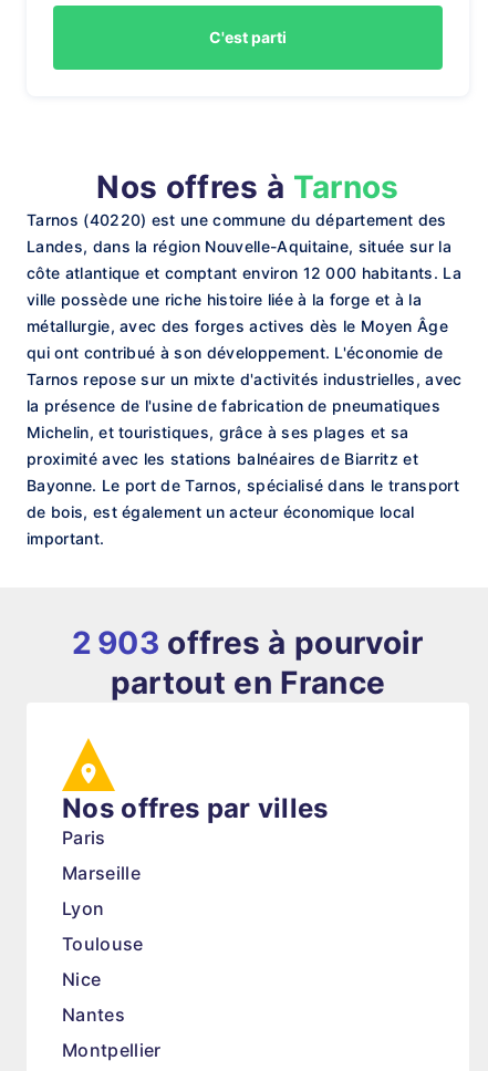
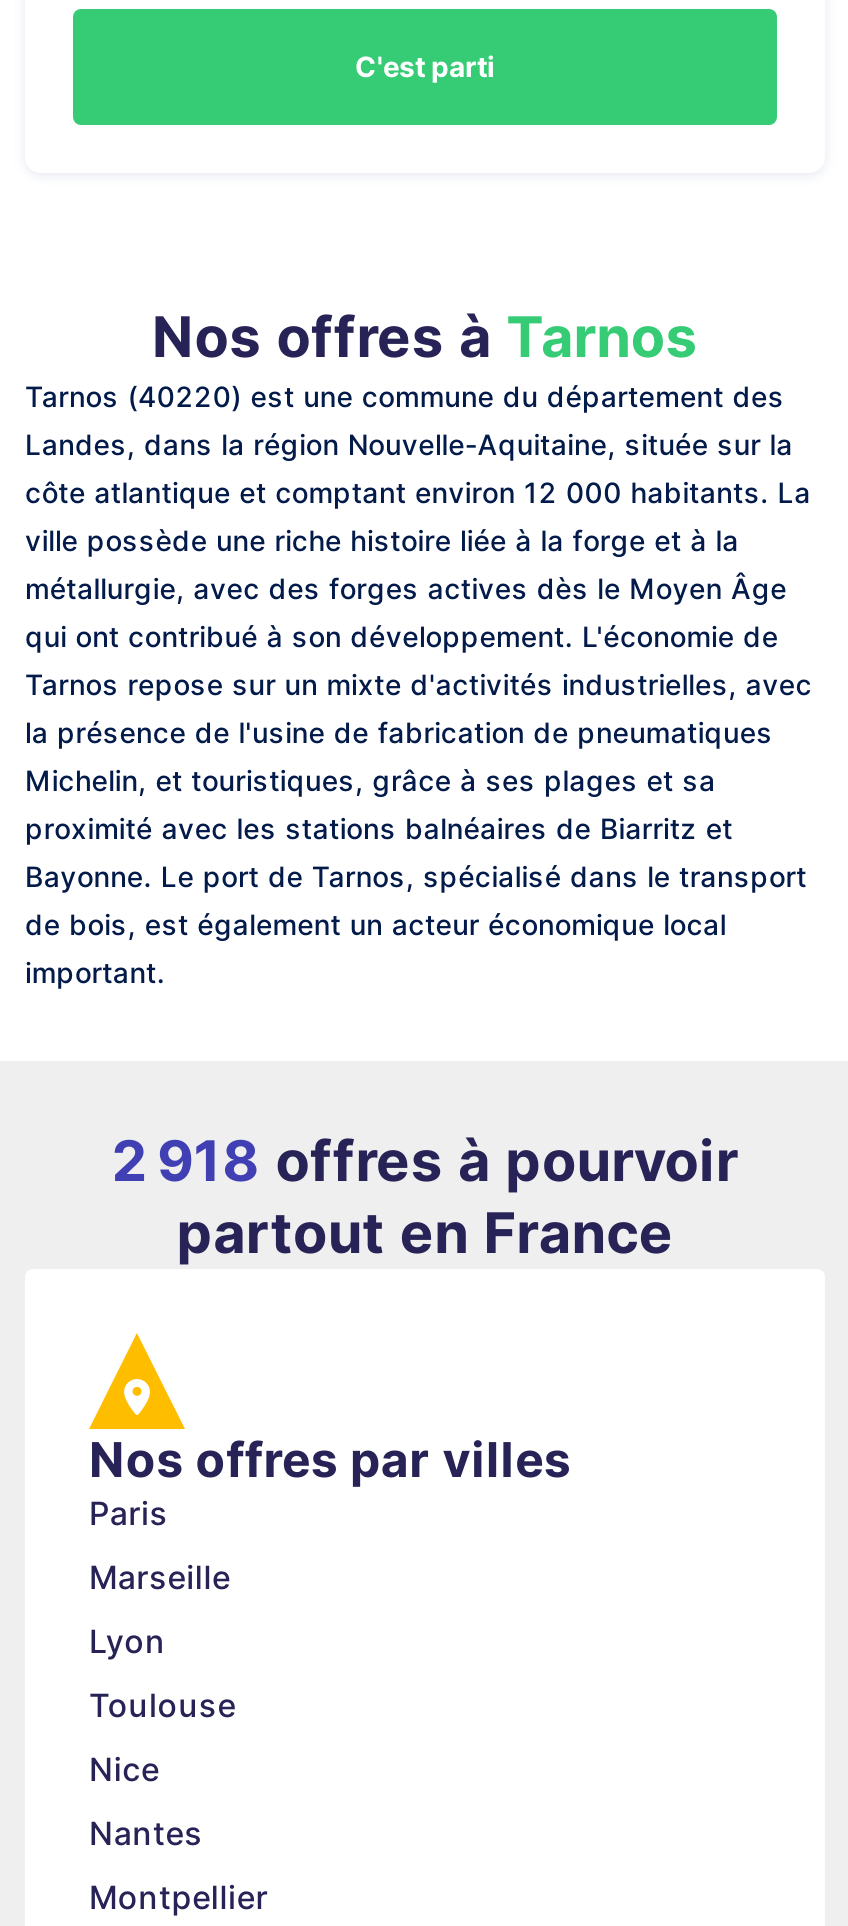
- 2 903 offres à pourvoir
+ 2 918 offres à pourvoir
